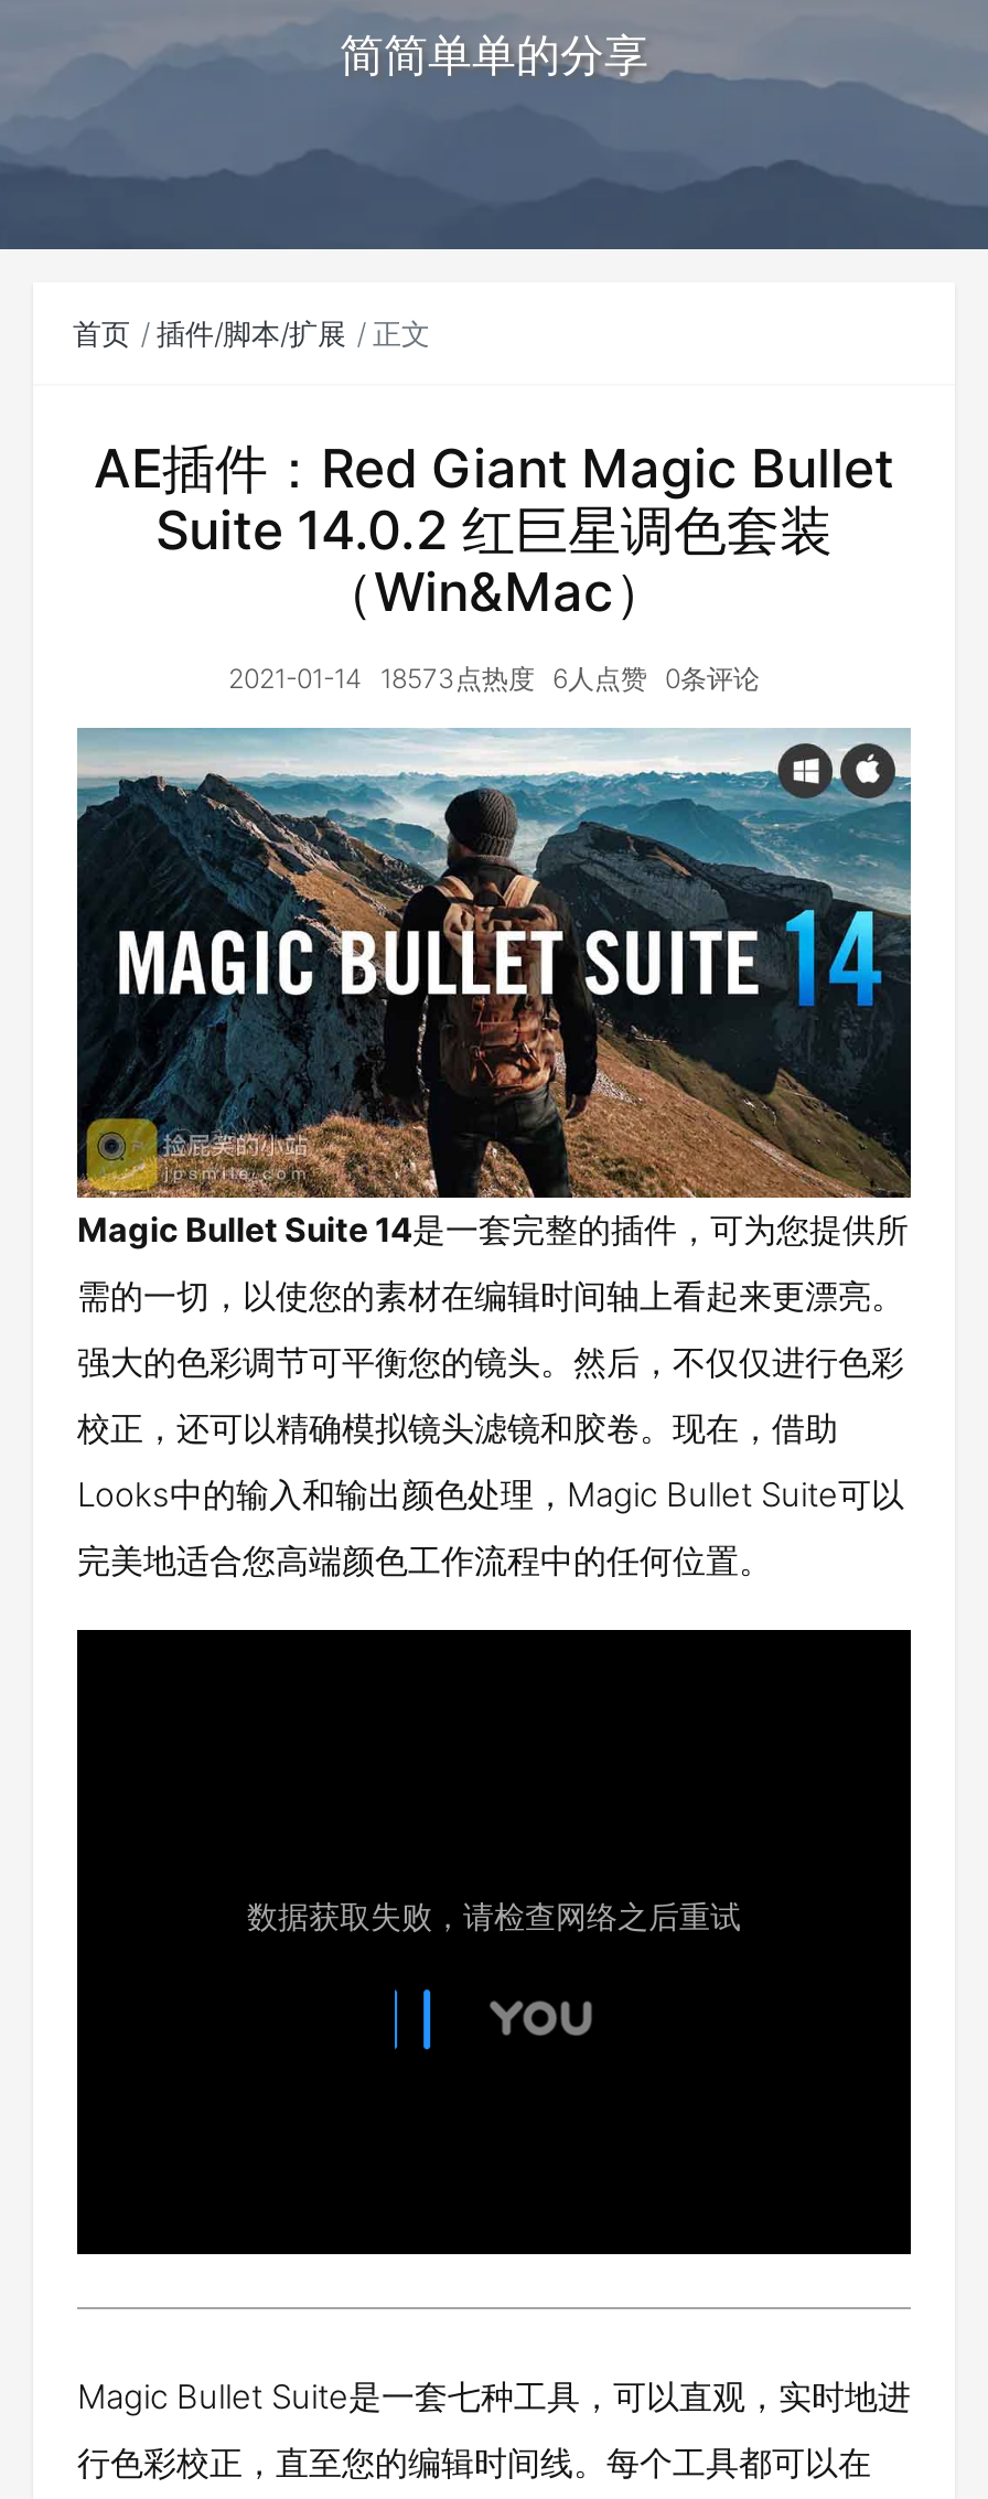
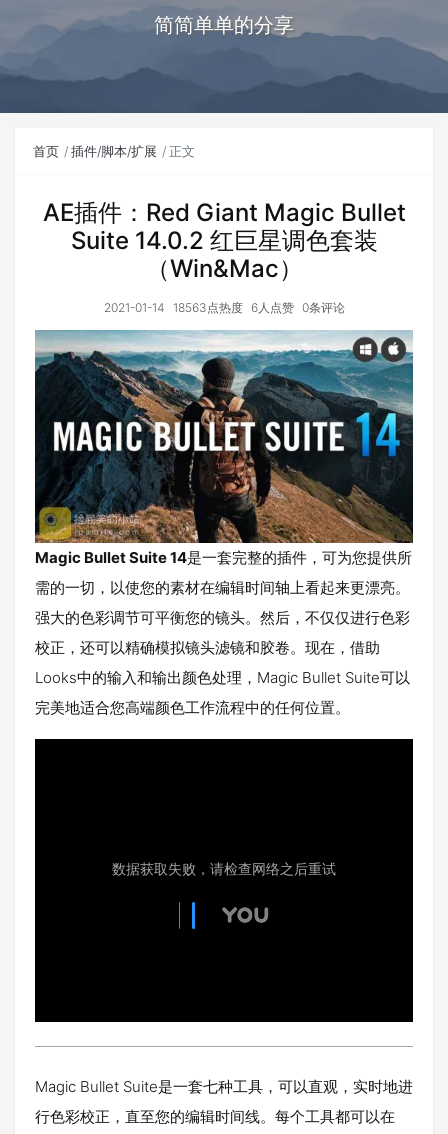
- 2021-01-14 18573点热度 6人点赞 0条评论
+ 2021-01-14 18563点热度 6人点赞 0条评论
